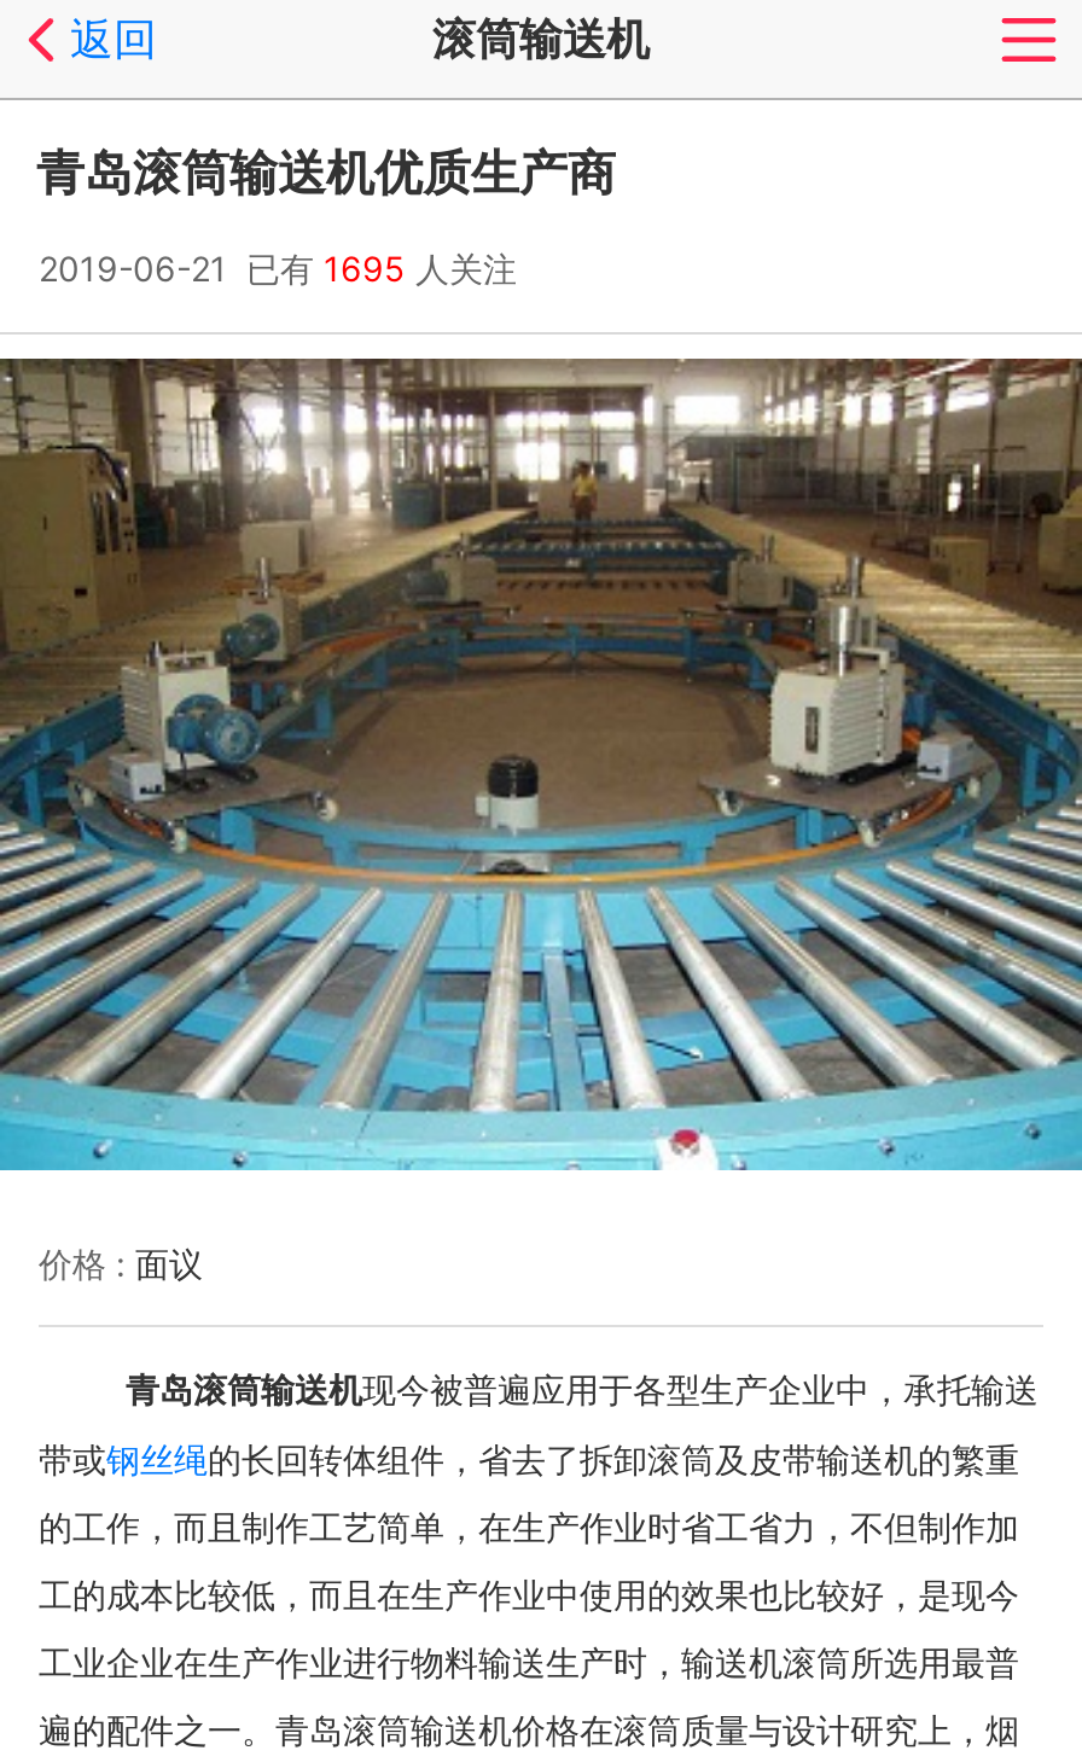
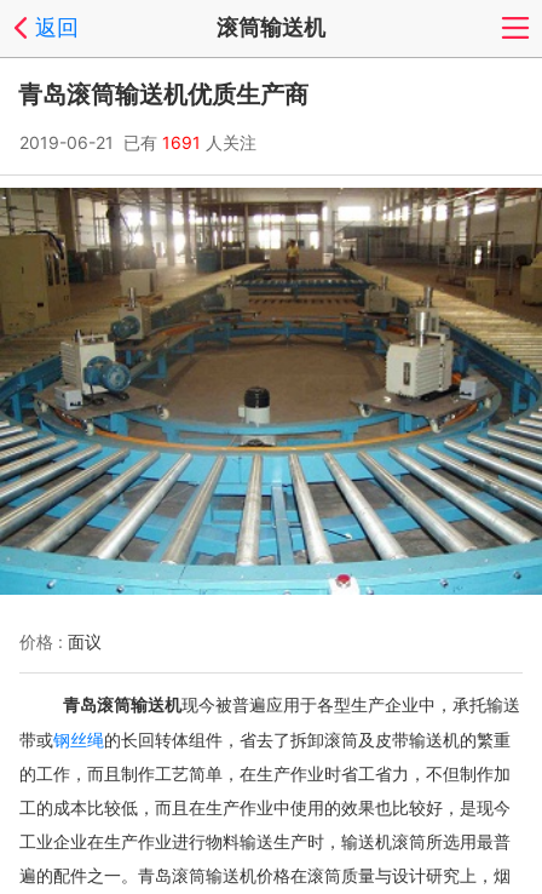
- 2019-06-21 已有1695人关注
+ 2019-06-21 已有1691人关注
